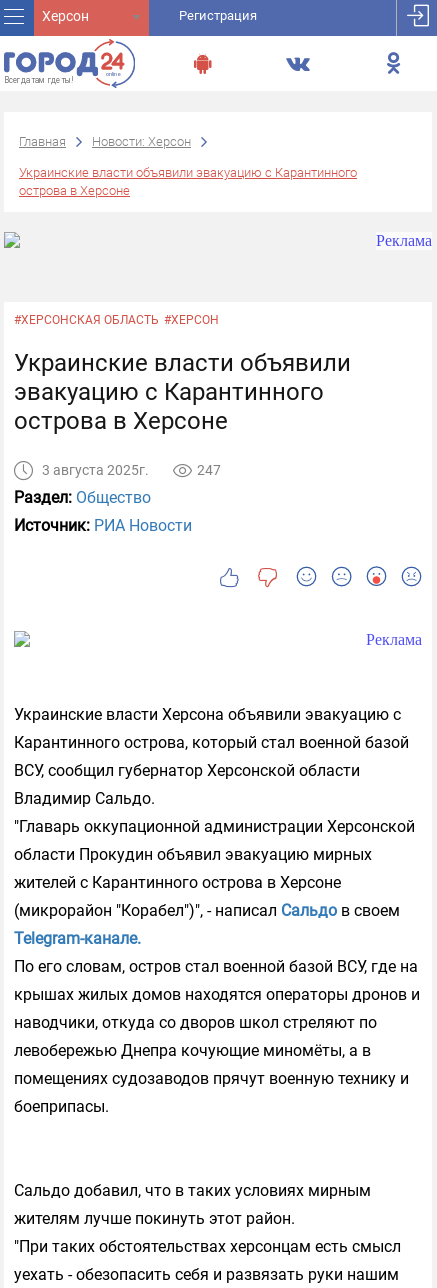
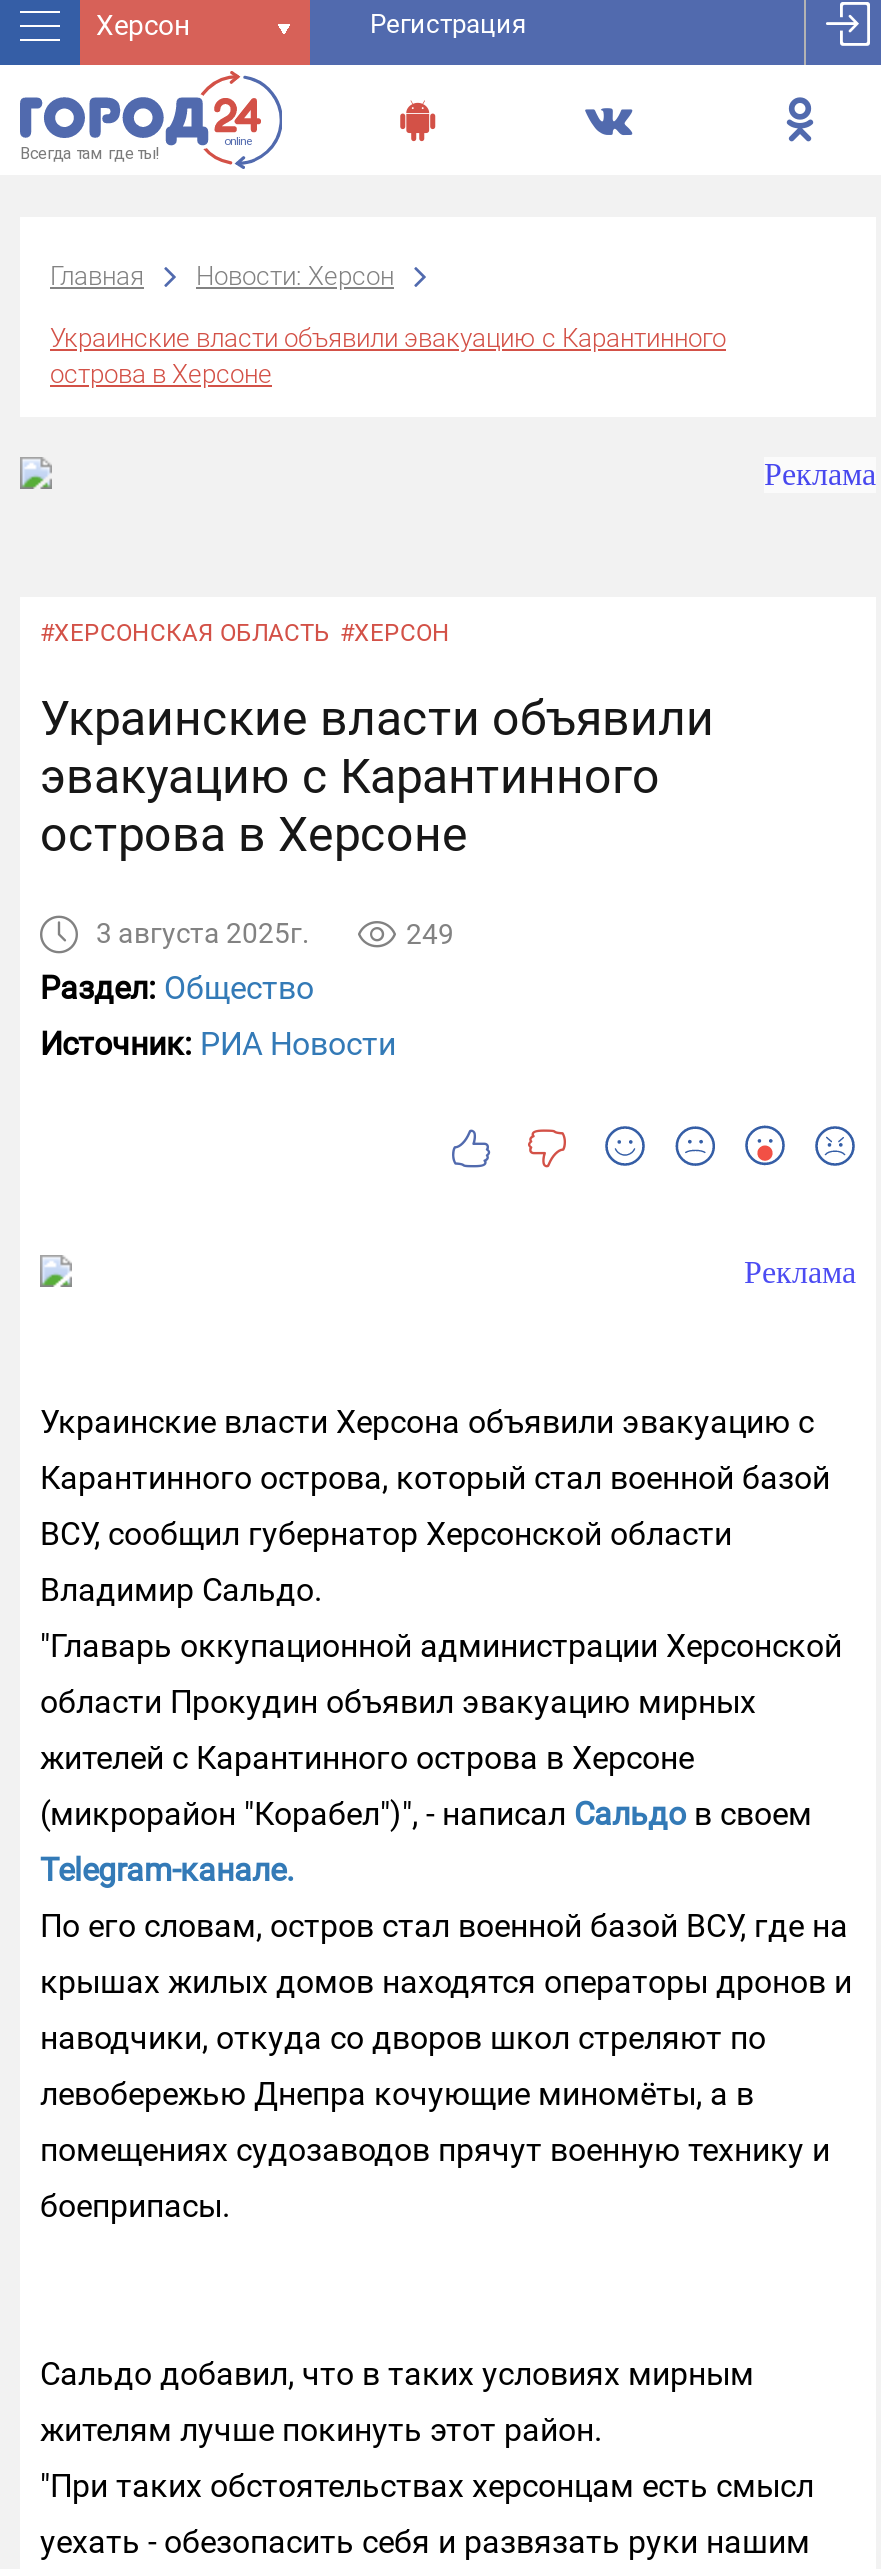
- 247
+ 249
